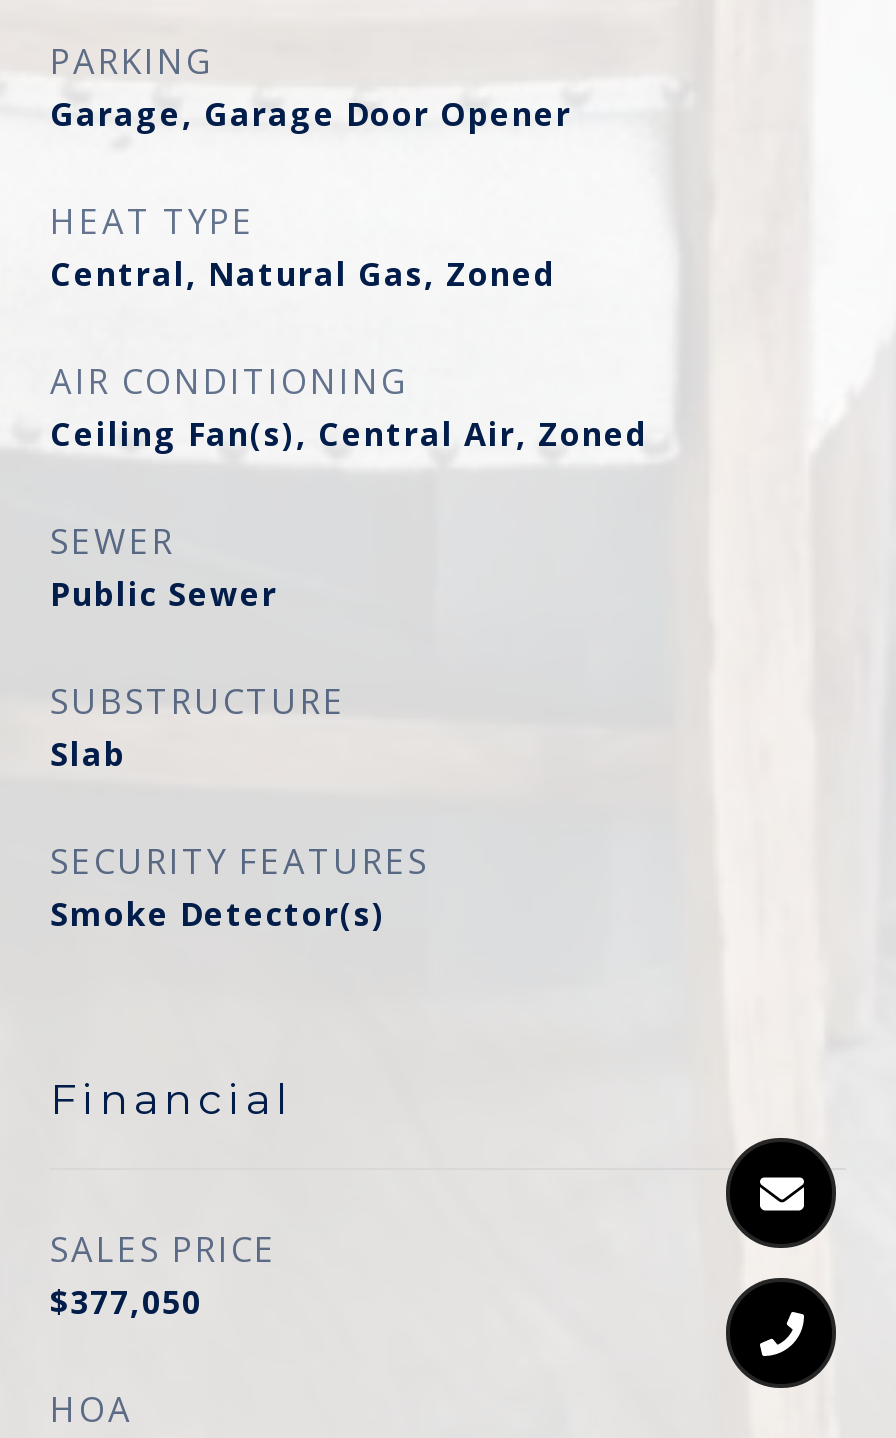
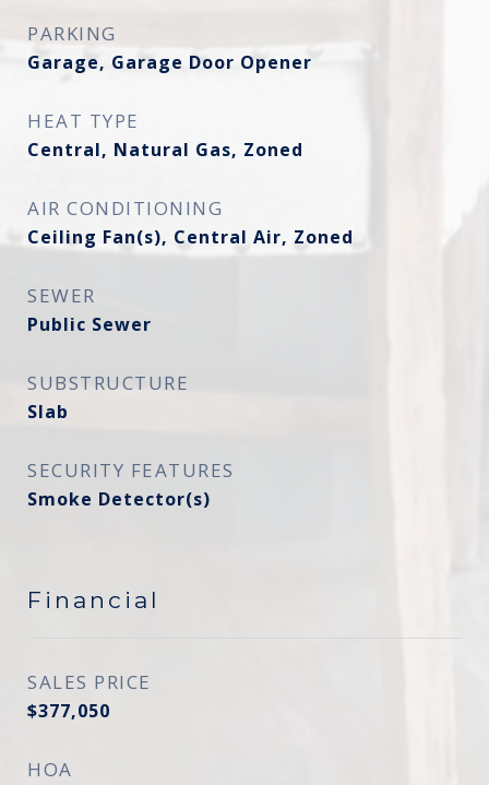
- [image]

- [image]
